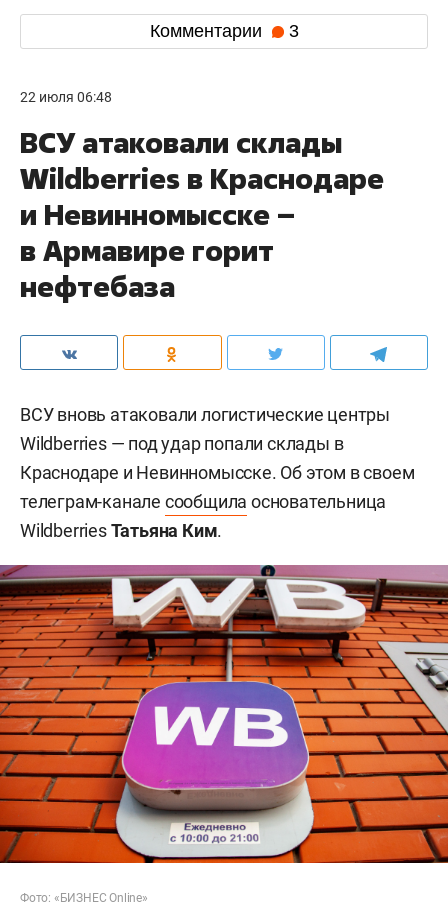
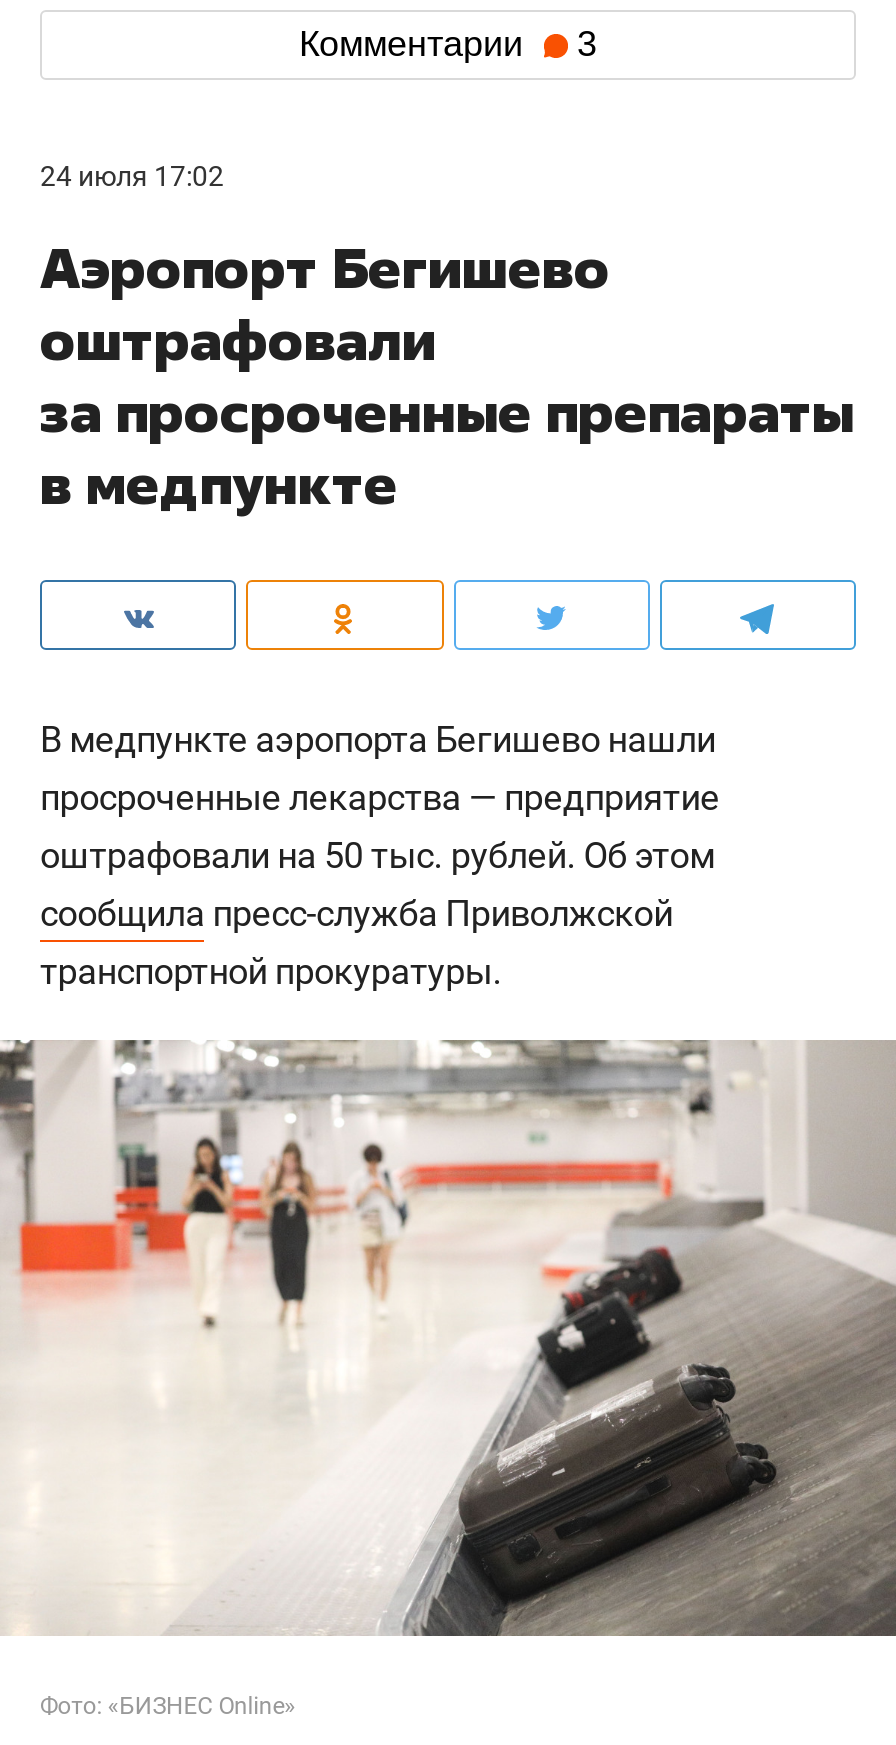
- 22 июля 06:48
+ 24 июля 17:02

- ВСУ атаковали склады
- Wildberries в Краснодаре
- и Невинномысске –
- в Армавире горит
- нефтебаза
+ Аэропорт Бегишево
+ оштрафовали
+ за просроченные препараты
+ в медпункте

- ВСУ вновь атаковали логистические центры
- Wildberries — под удар попали склады в
- Краснодаре и Невинномысске. Об этом в своем
- телеграм-канале сообщила основательница
- Wildberries Татьяна Ким.
+ В медпункте аэропорта Бегишево нашли
+ просроченные лекарства — предприятие
+ оштрафовали на 50 тыс. рублей. Об этом
+ сообщила пресс-служба Приволжской
+ транспортной прокуратуры.

- [image]
+ [image]
